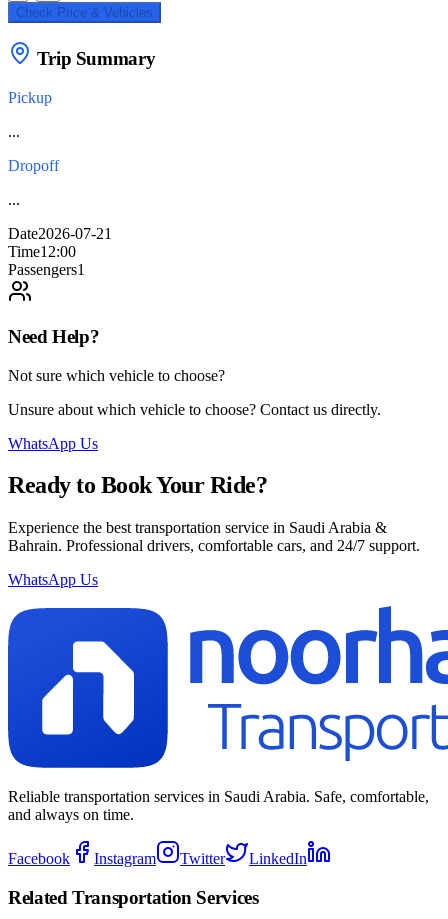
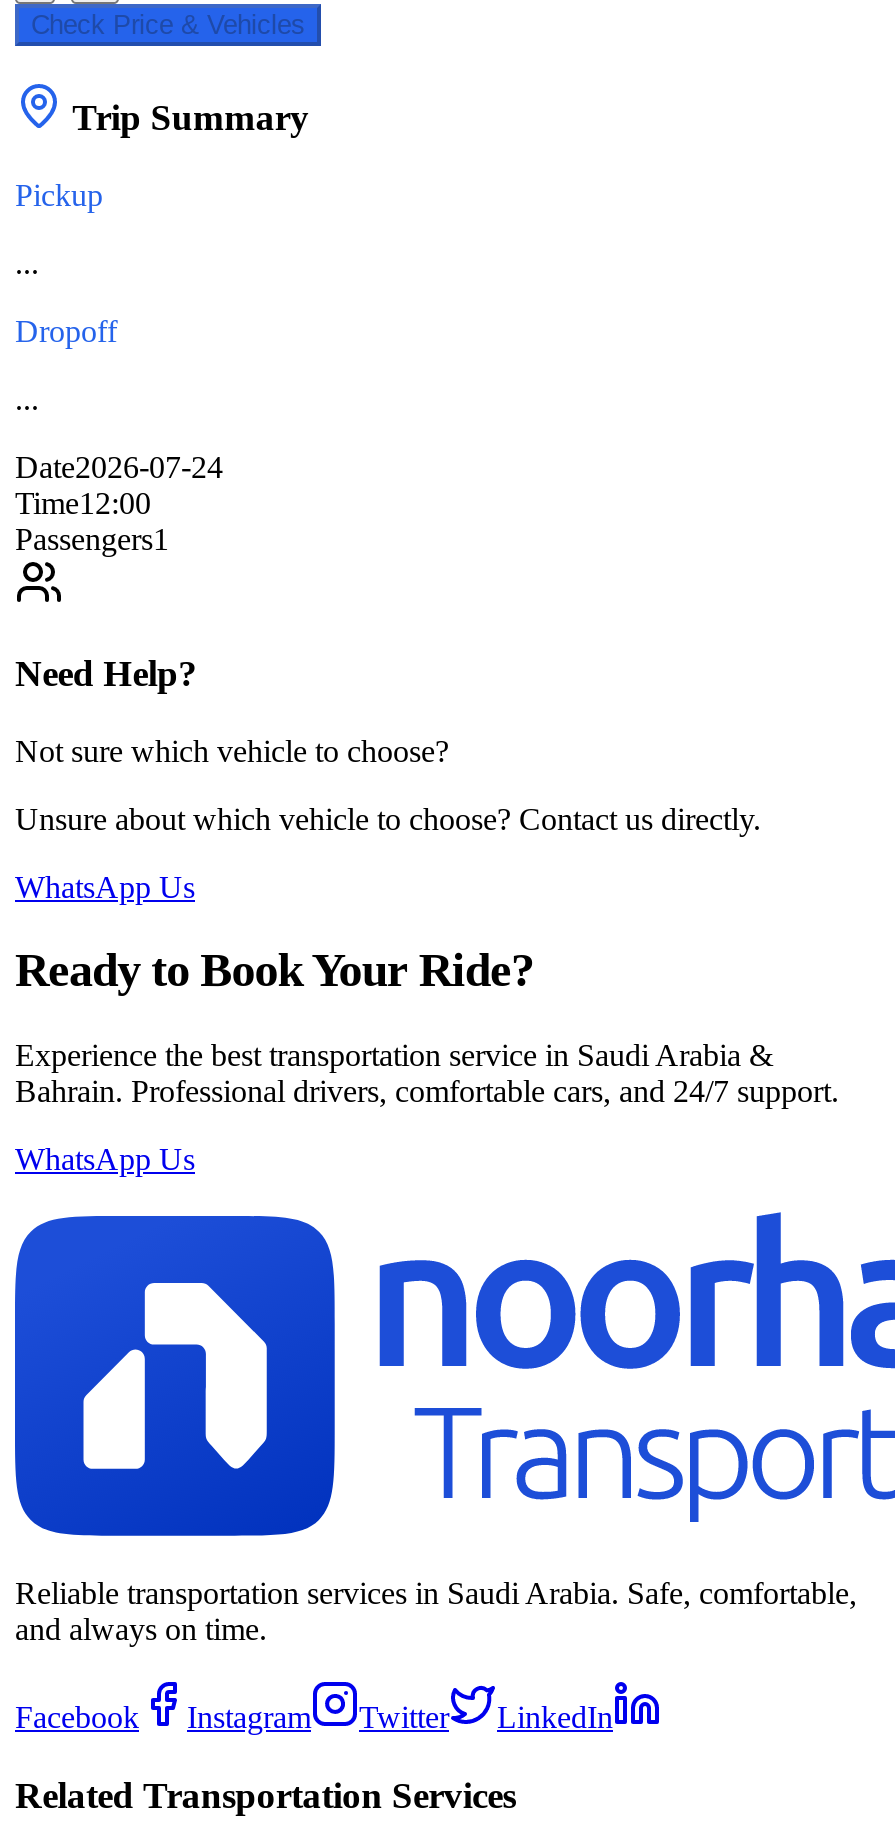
- Date2026-07-21
+ Date2026-07-24
